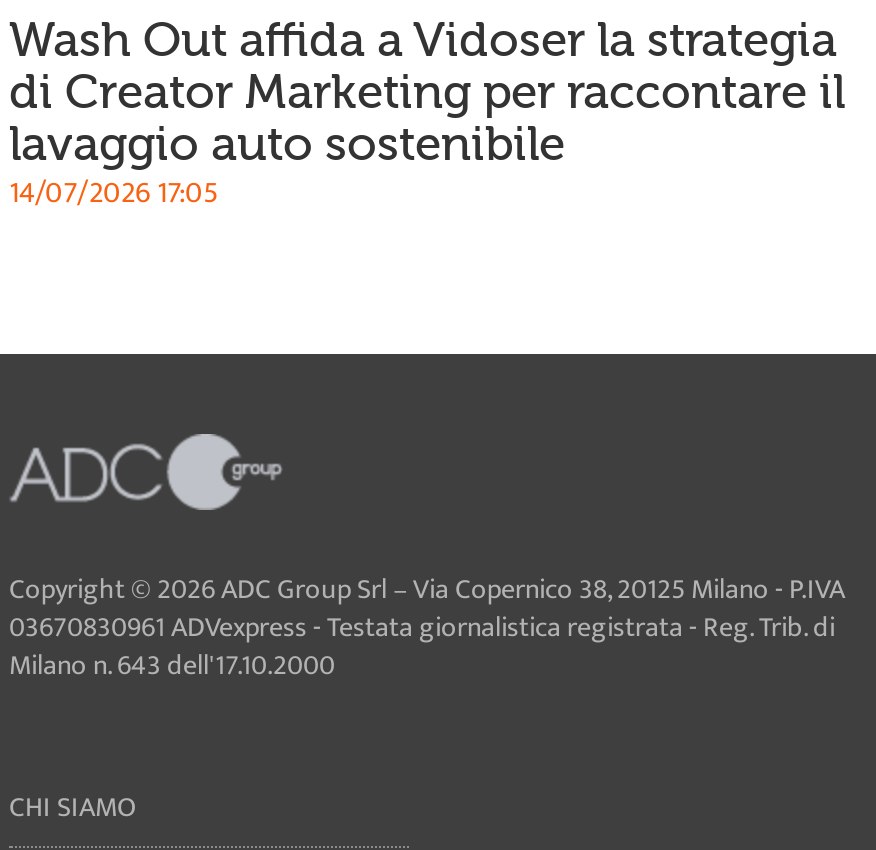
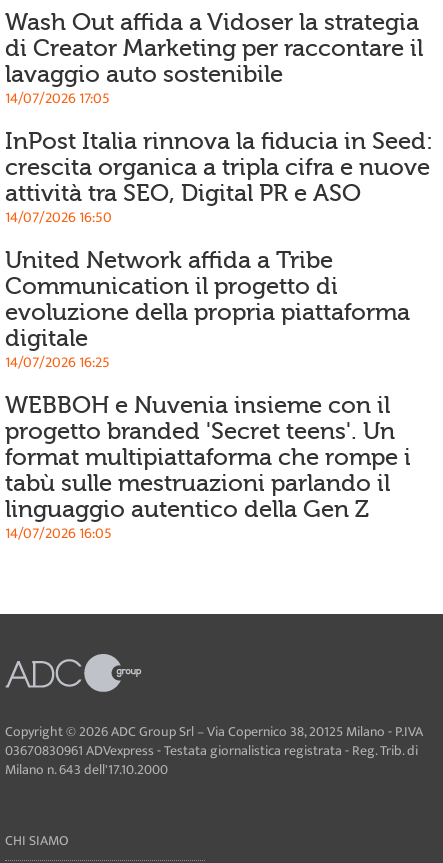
+ InPost Italia rinnova la fiducia in Seed:
+ crescita organica a tripla cifra e nuove
+ attività tra SEO, Digital PR e ASO
+ 14/07/2026 16:50
+ United Network affida a Tribe
+ Communication il progetto di
+ evoluzione della propria piattaforma
+ digitale
+ 14/07/2026 16:25
+ WEBBOH e Nuvenia insieme con il
+ progetto branded 'Secret teens'. Un
+ format multipiattaforma che rompe i
+ tabù sulle mestruazioni parlando il
+ linguaggio autentico della Gen Z
+ 14/07/2026 16:05
